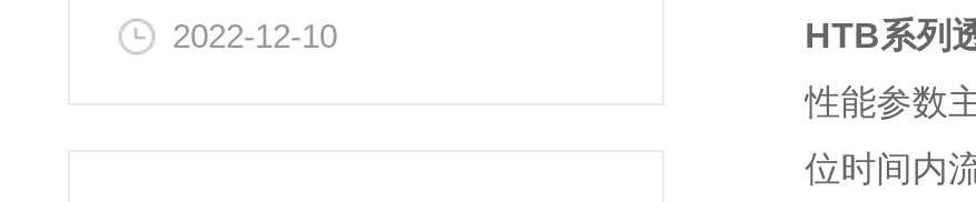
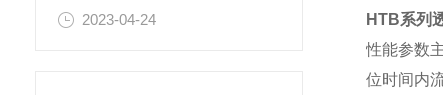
- 2022-12-10
+ 2023-04-24
